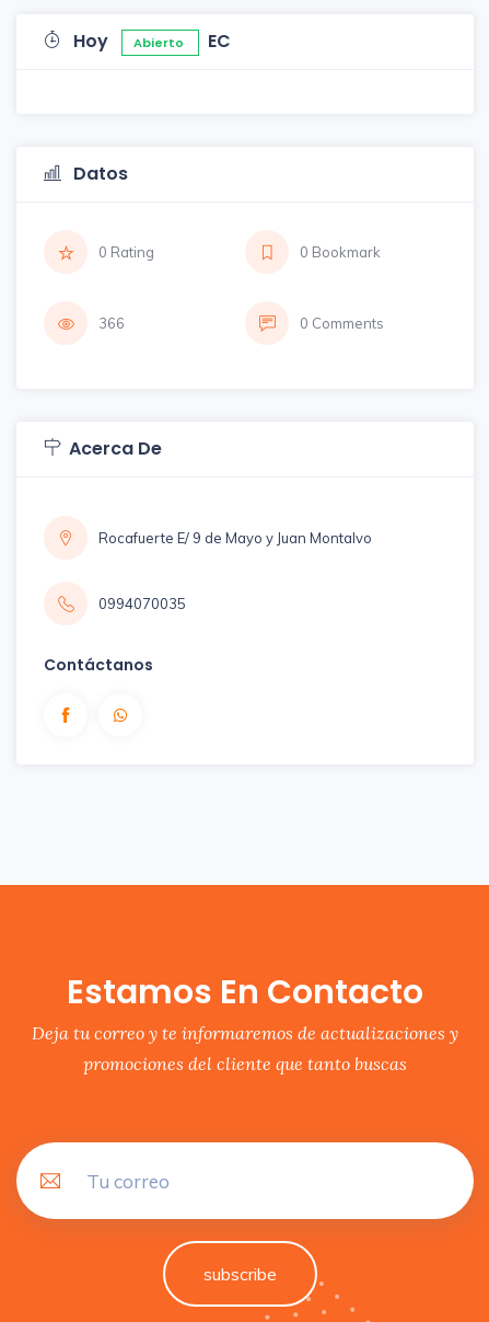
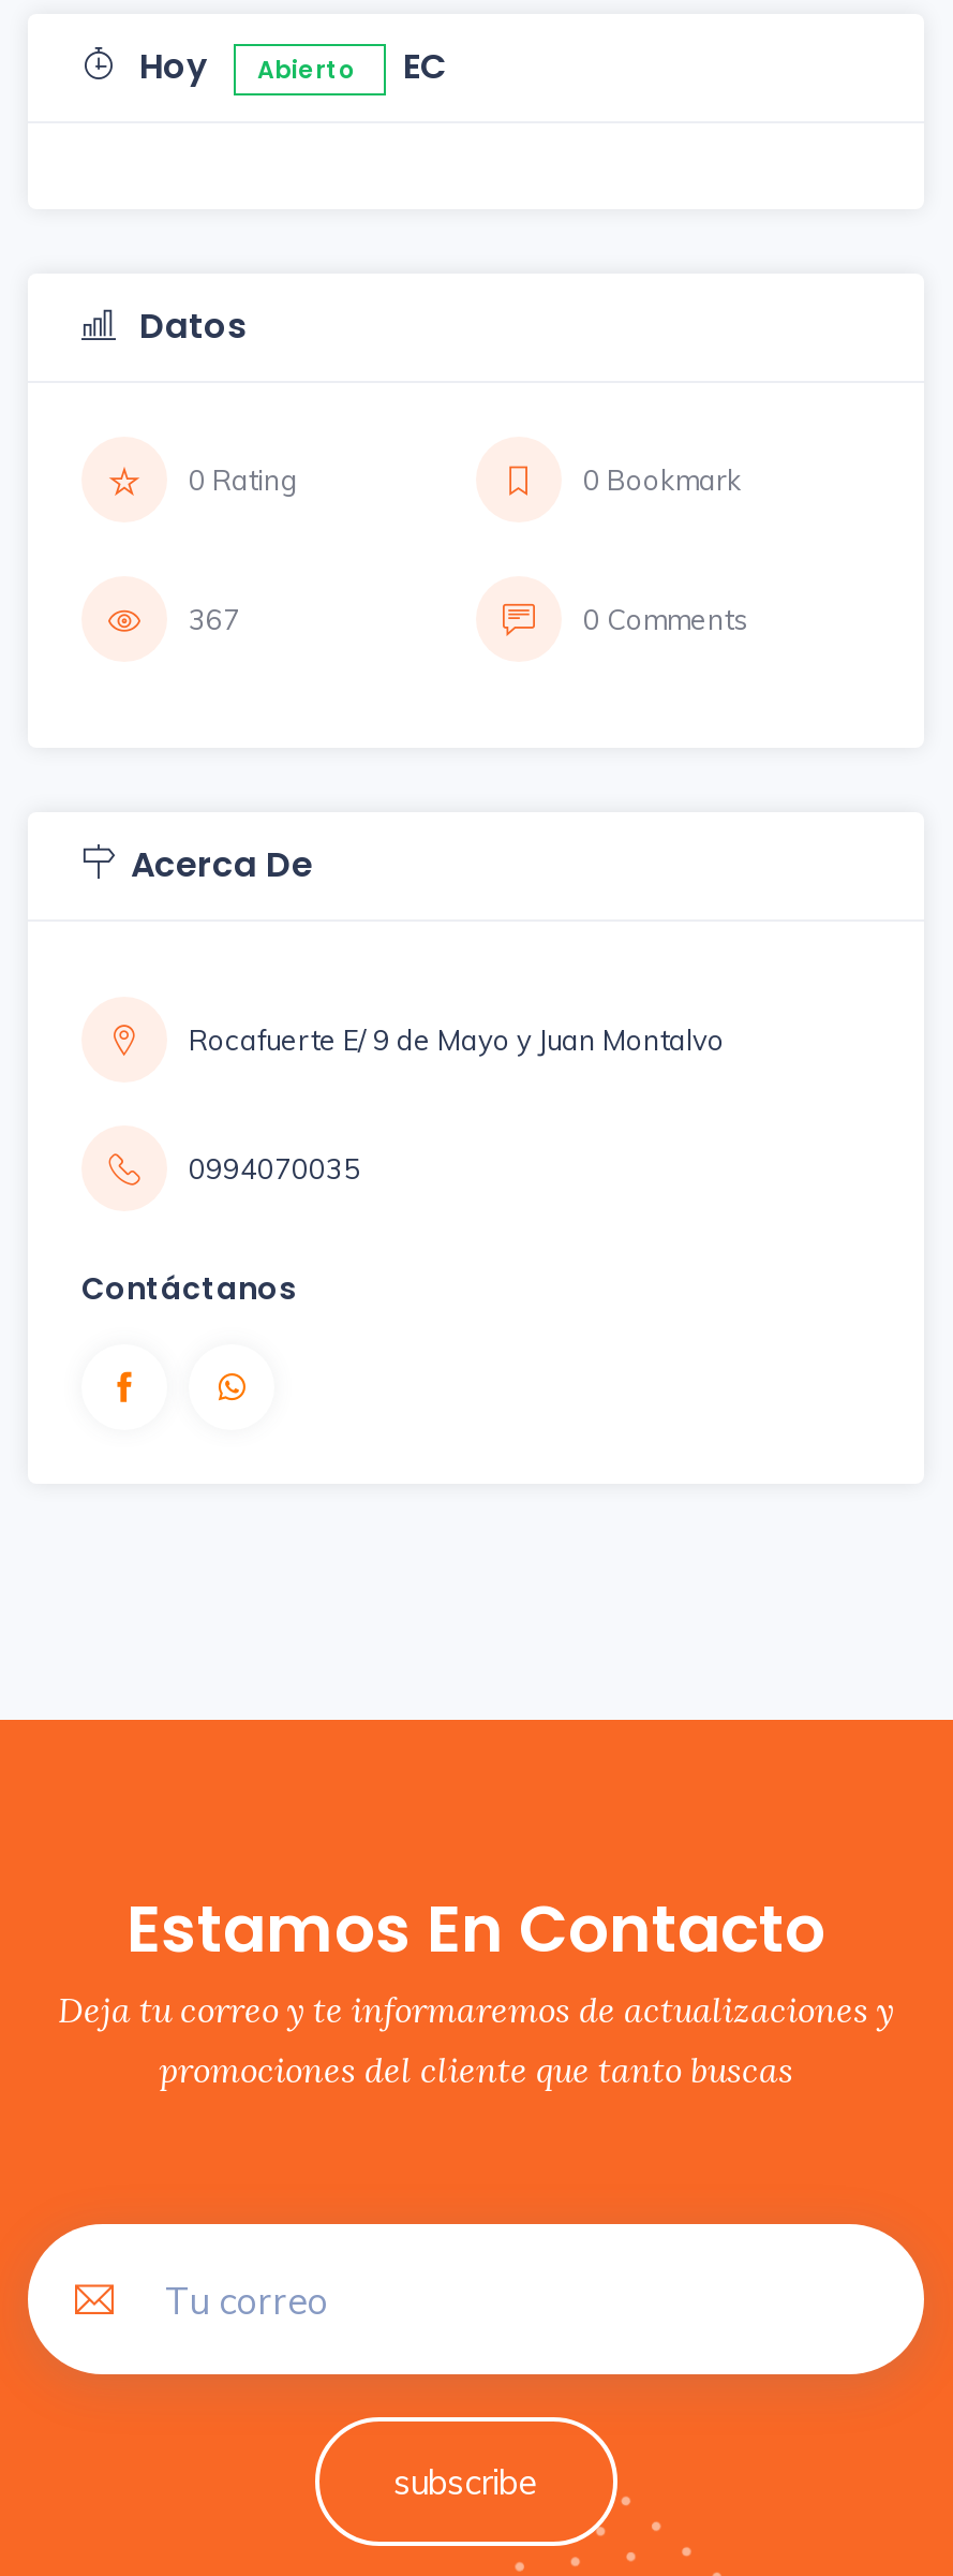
- 366
+ 367
